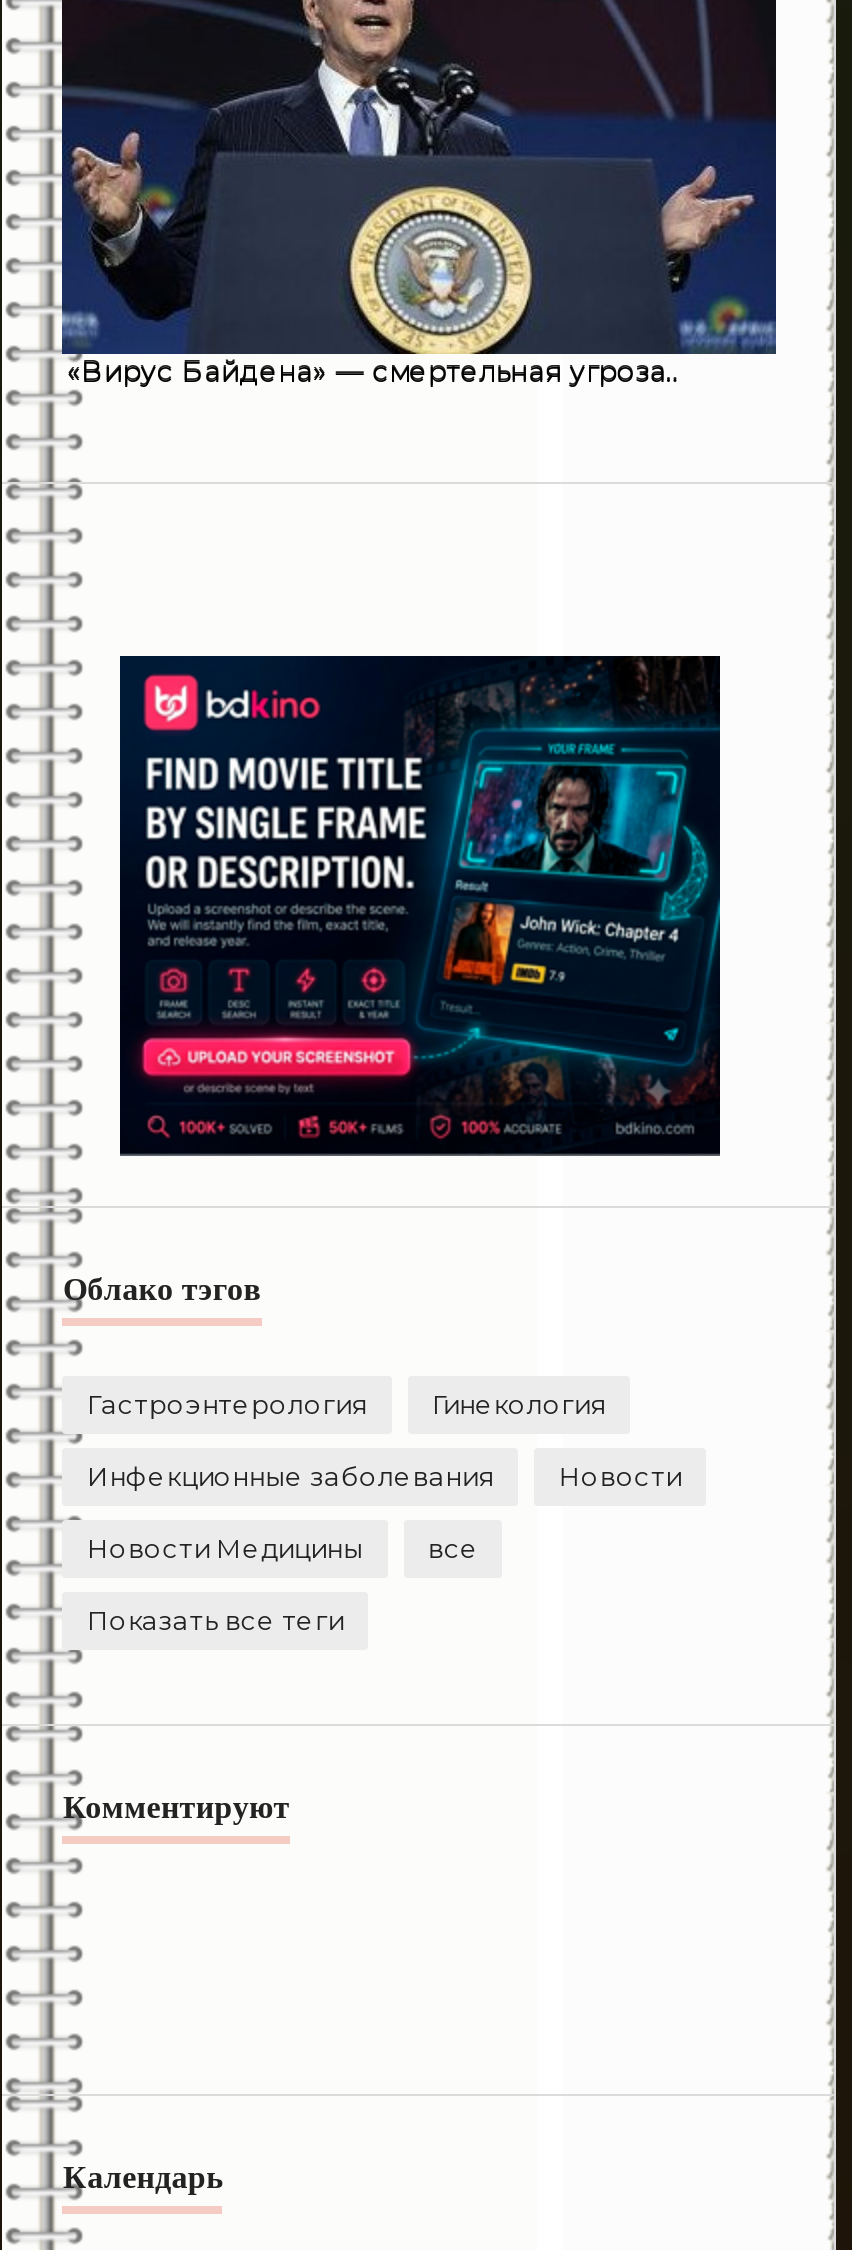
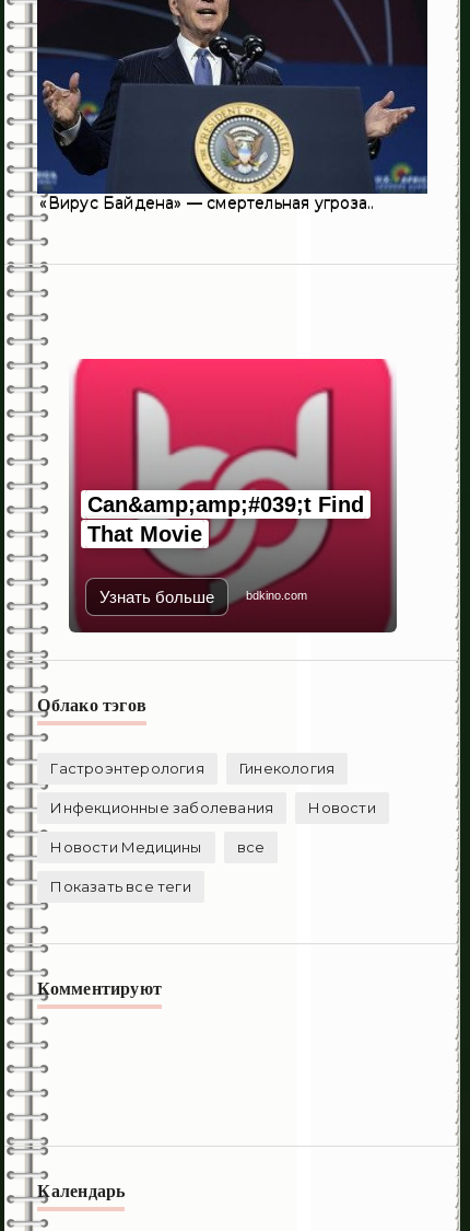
+ Can&amp;amp;#039;t Find
+ That Movie
+ Узнать больше
+ bdkino.com

- [image]
+ [image]
